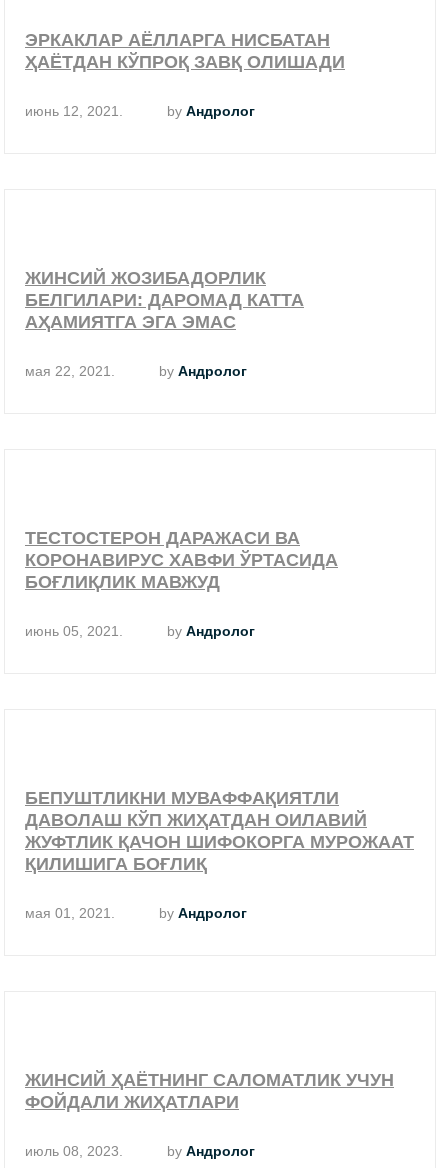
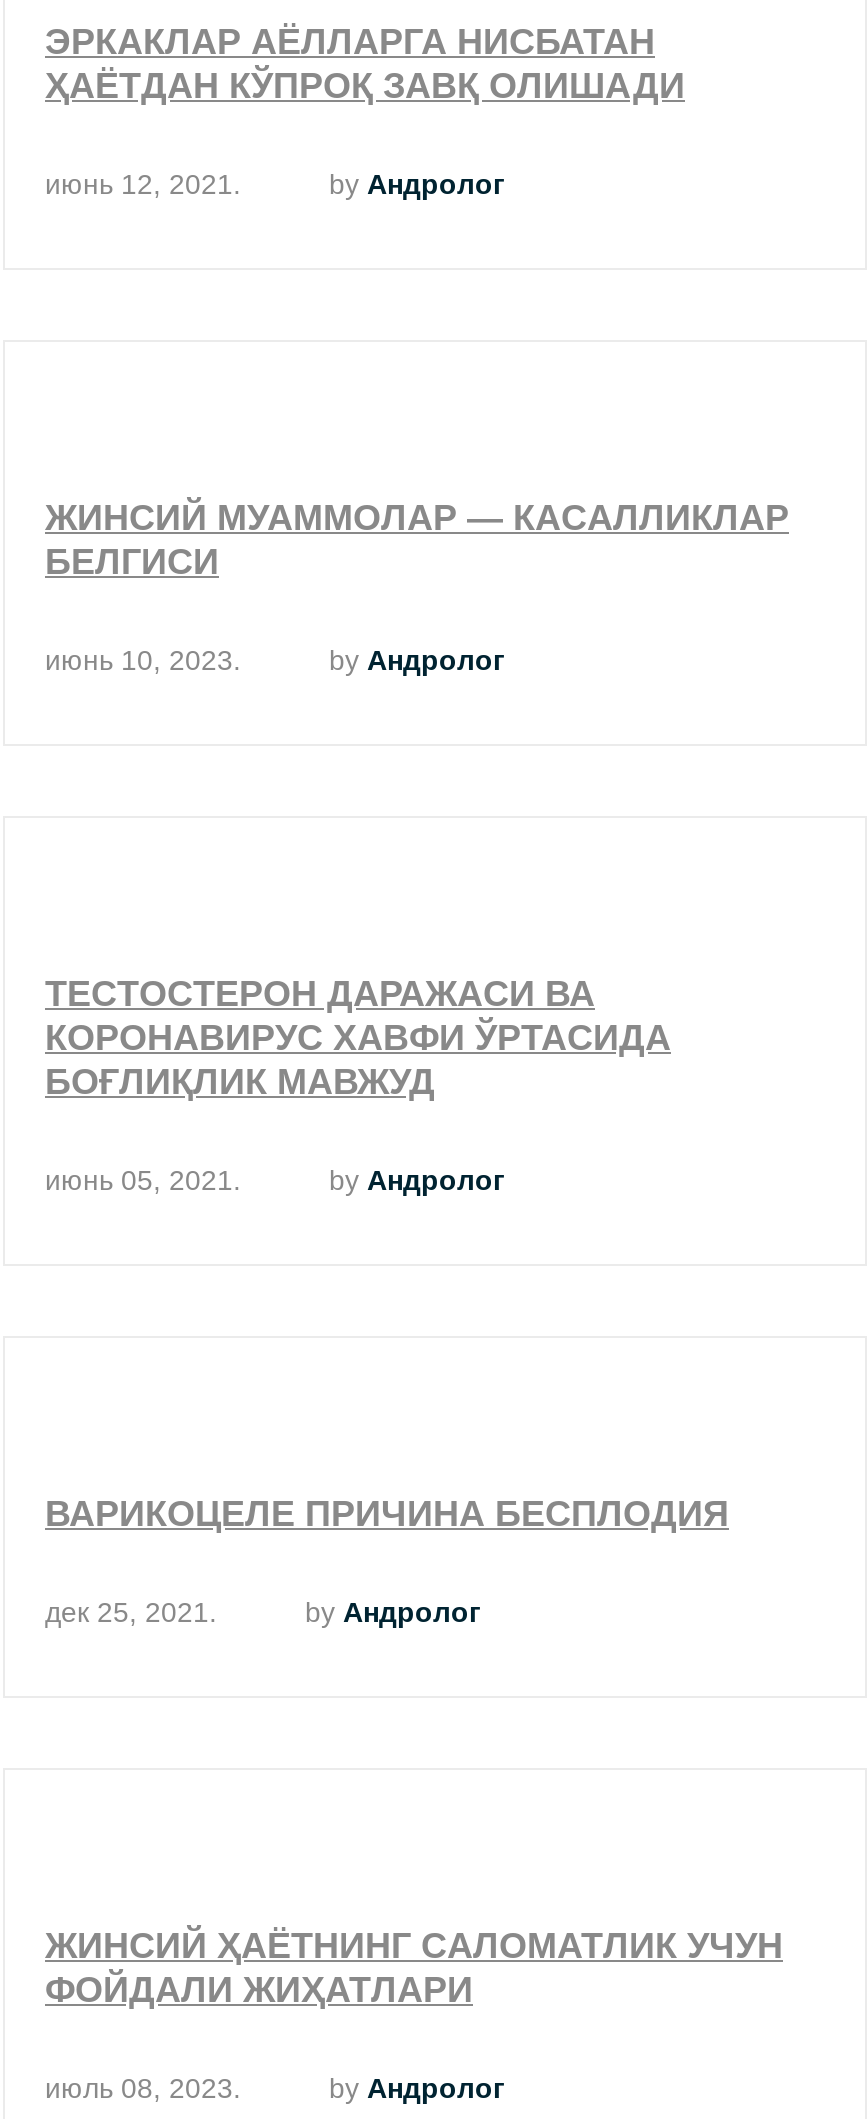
- ЖИНСИЙ ЖОЗИБАДОРЛИК
- БЕЛГИЛАРИ: ДАРОМАД КАТТА
- АҲАМИЯТГА ЭГА ЭМАС
+ ЖИНСИЙ МУАММОЛАР — КАСАЛЛИКЛАР
+ БЕЛГИСИ

- мая 22, 2021.
+ июнь 10, 2023.

- БЕПУШТЛИКНИ МУВАФФАҚИЯТЛИ
- ДАВОЛАШ КЎП ЖИҲАТДАН ОИЛАВИЙ
- ЖУФТЛИК ҚАЧОН ШИФОКОРГА МУРОЖААТ
- ҚИЛИШИГА БОҒЛИҚ
+ ВАРИКОЦЕЛЕ ПРИЧИНА БЕСПЛОДИЯ

- мая 01, 2021.
+ дек 25, 2021.
